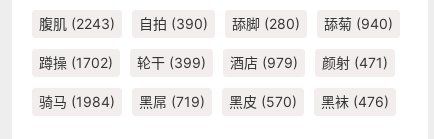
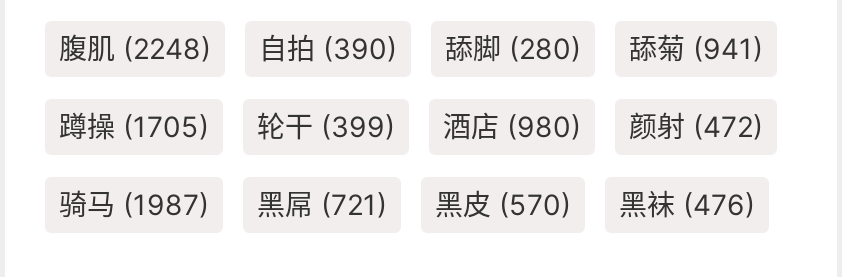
- 腹肌(2243)
+ 腹肌(2248)

- 舔菊(940)
+ 舔菊(941)

- 蹲操(1702)
+ 蹲操(1705)

- 酒店(979)
+ 酒店(980)

- 颜射(471)
+ 颜射(472)

- 骑马(1984)
+ 骑马(1987)

- 黑屌(719)
+ 黑屌(721)
